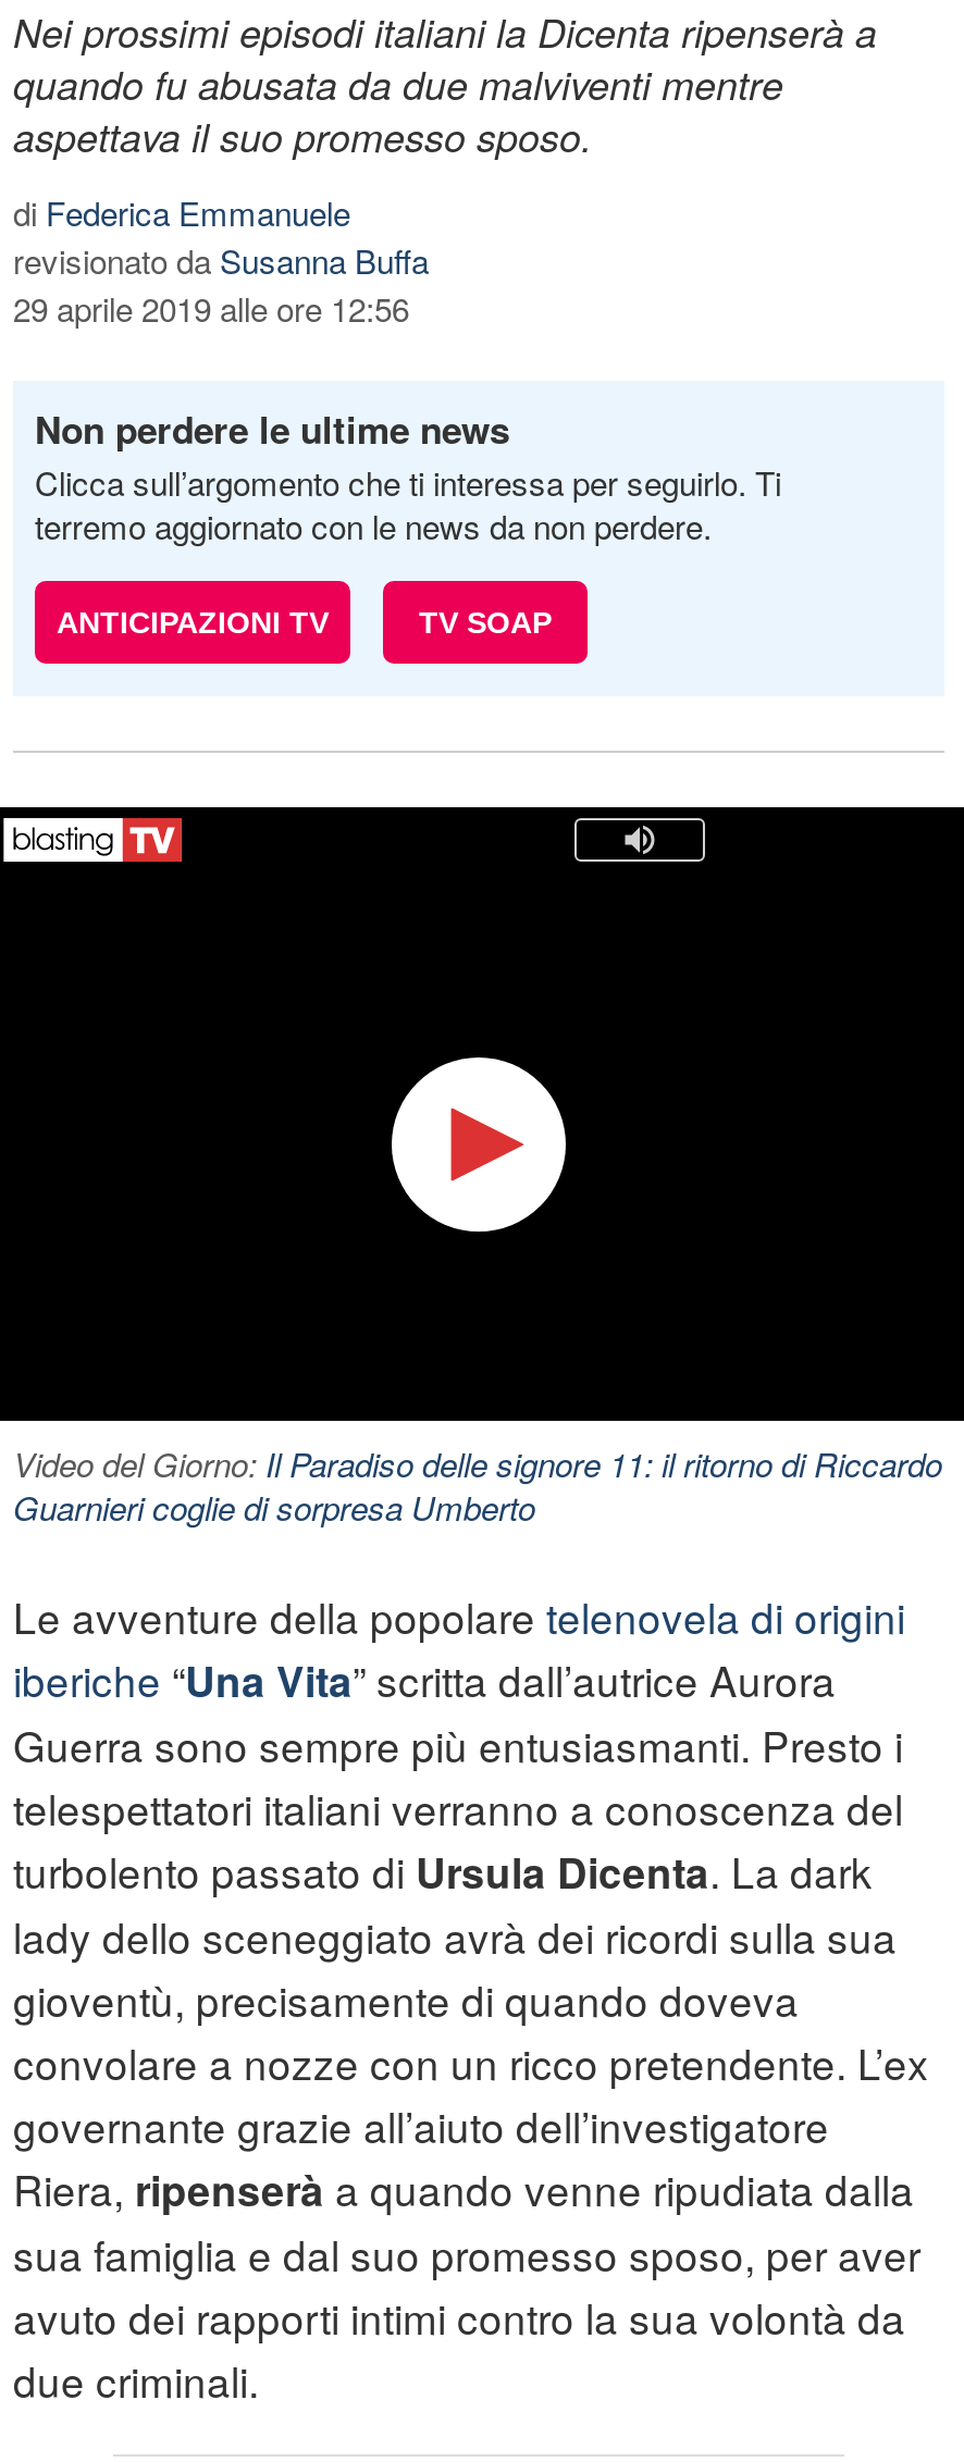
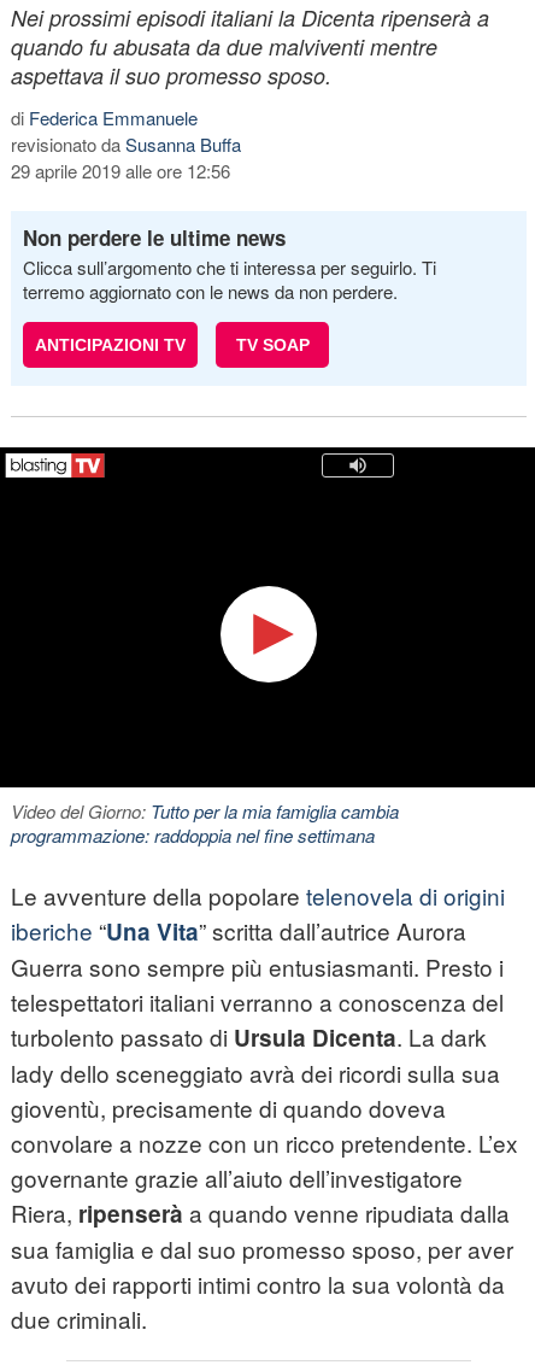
- Video del Giorno: Il Paradiso delle signore 11: il ritorno di Riccardo
- Guarnieri coglie di sorpresa Umberto
+ Video del Giorno: Tutto per la mia famiglia cambia
+ programmazione: raddoppia nel fine settimana
